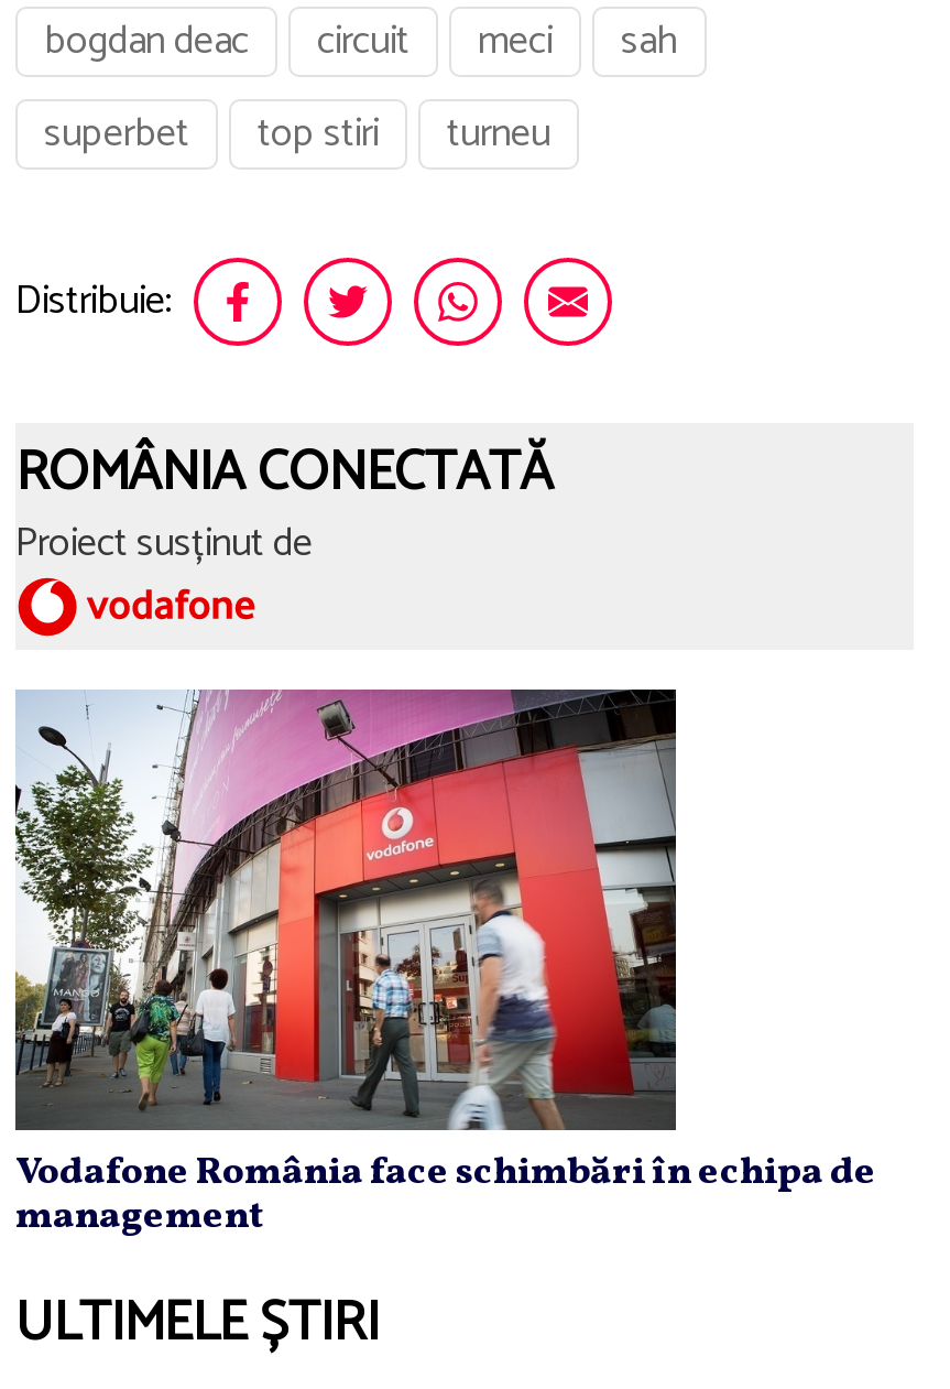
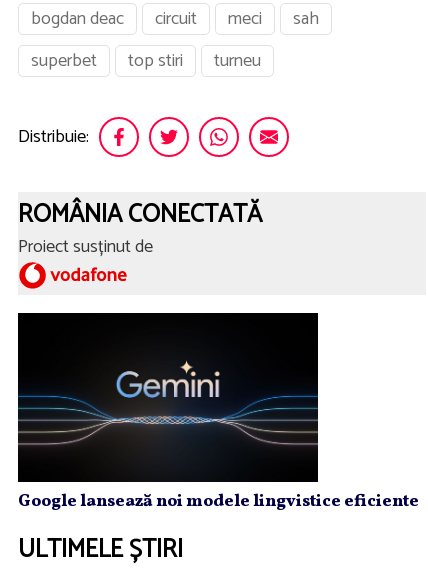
- [image]
- Vodafone România face schimbări în echipa de
- management
+ [image]
+ Google lansează noi modele lingvistice eficiente
